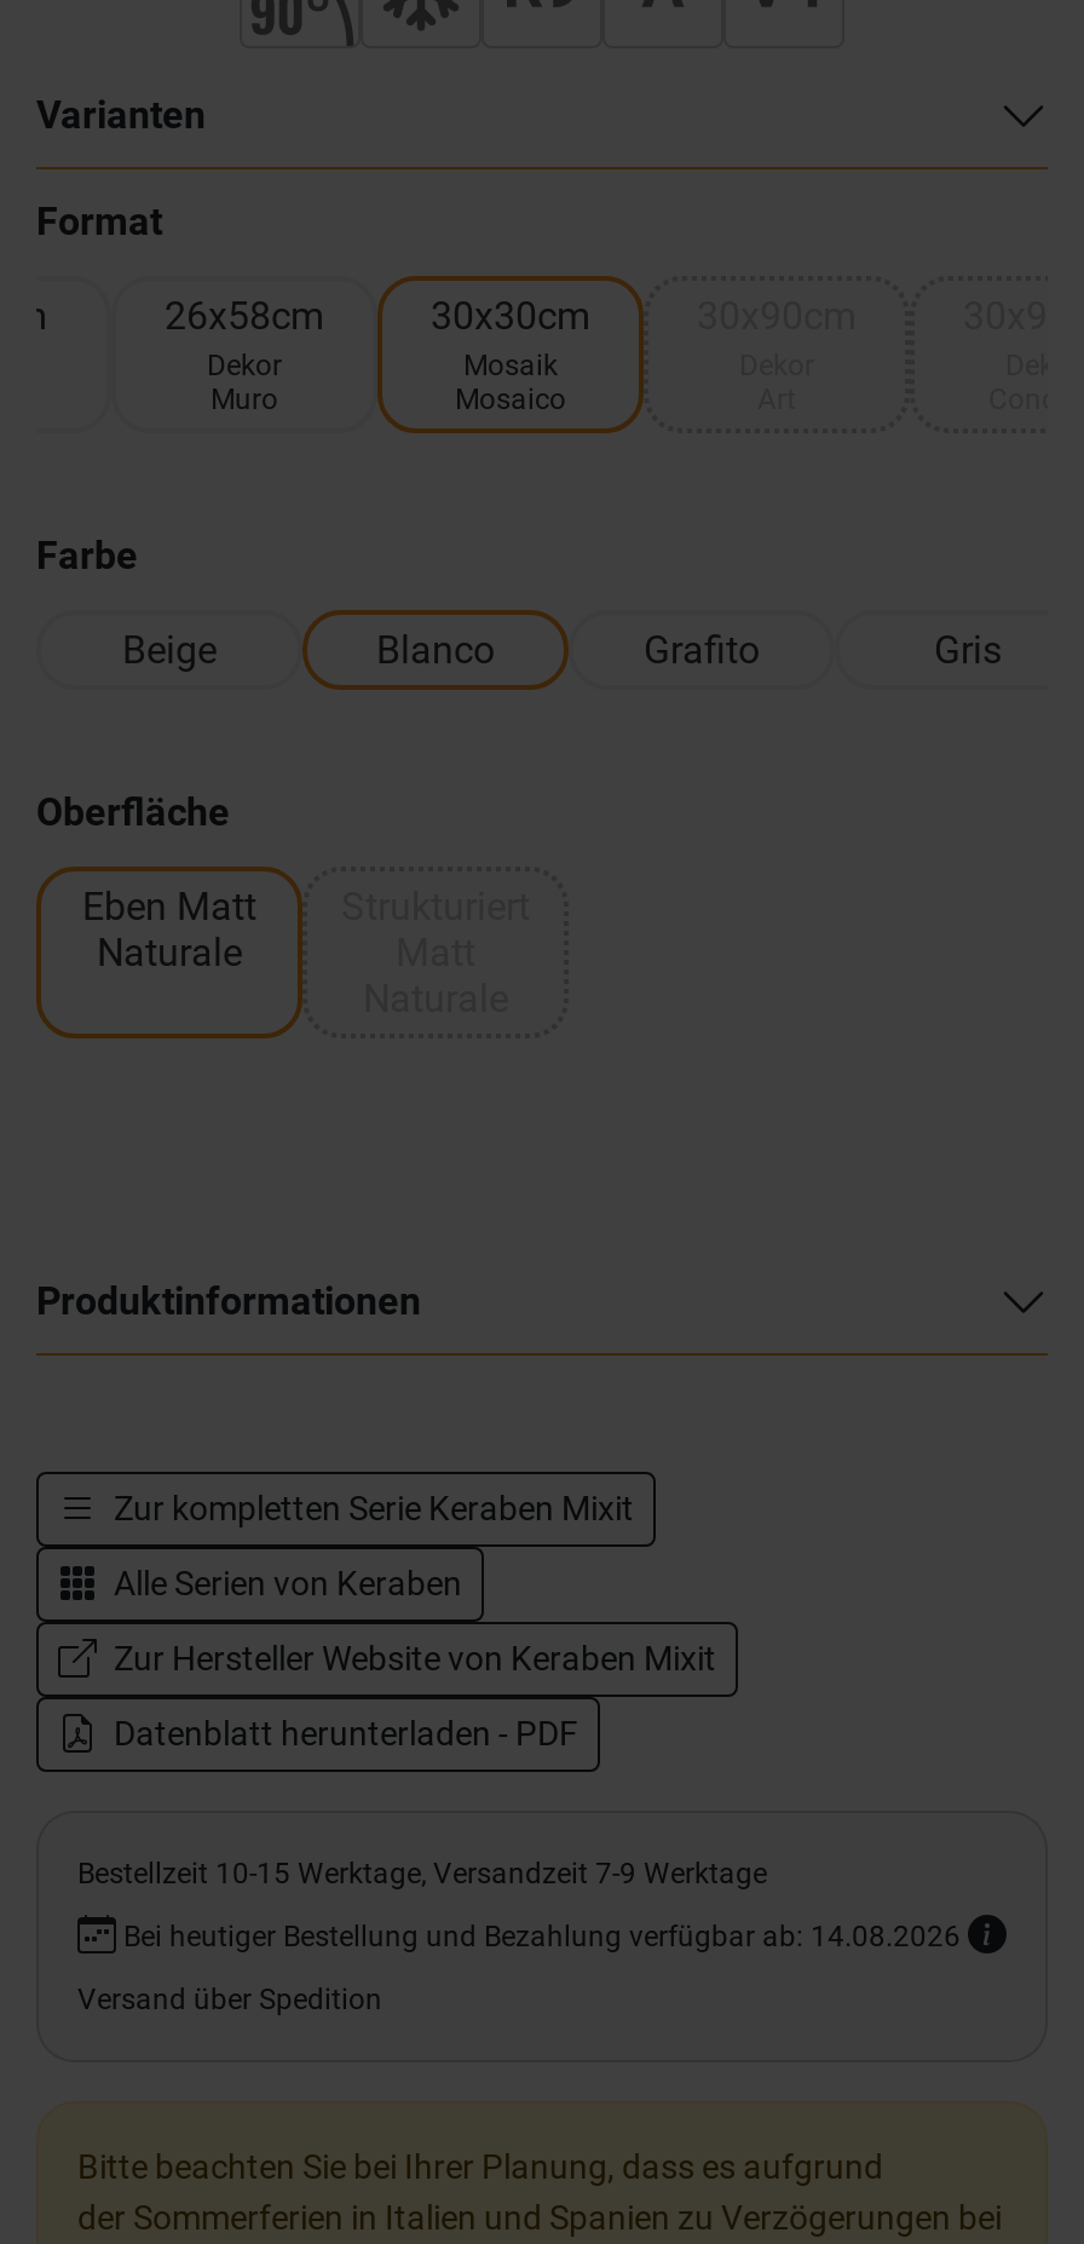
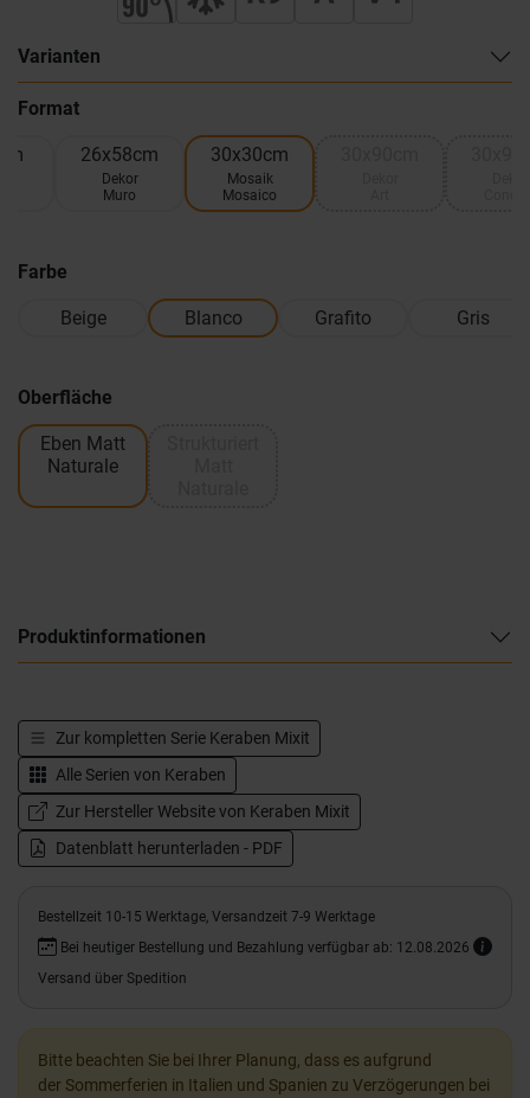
- Bei heutiger Bestellung und Bezahlung verfügbar ab: 14.08.2026
+ Bei heutiger Bestellung und Bezahlung verfügbar ab: 12.08.2026
